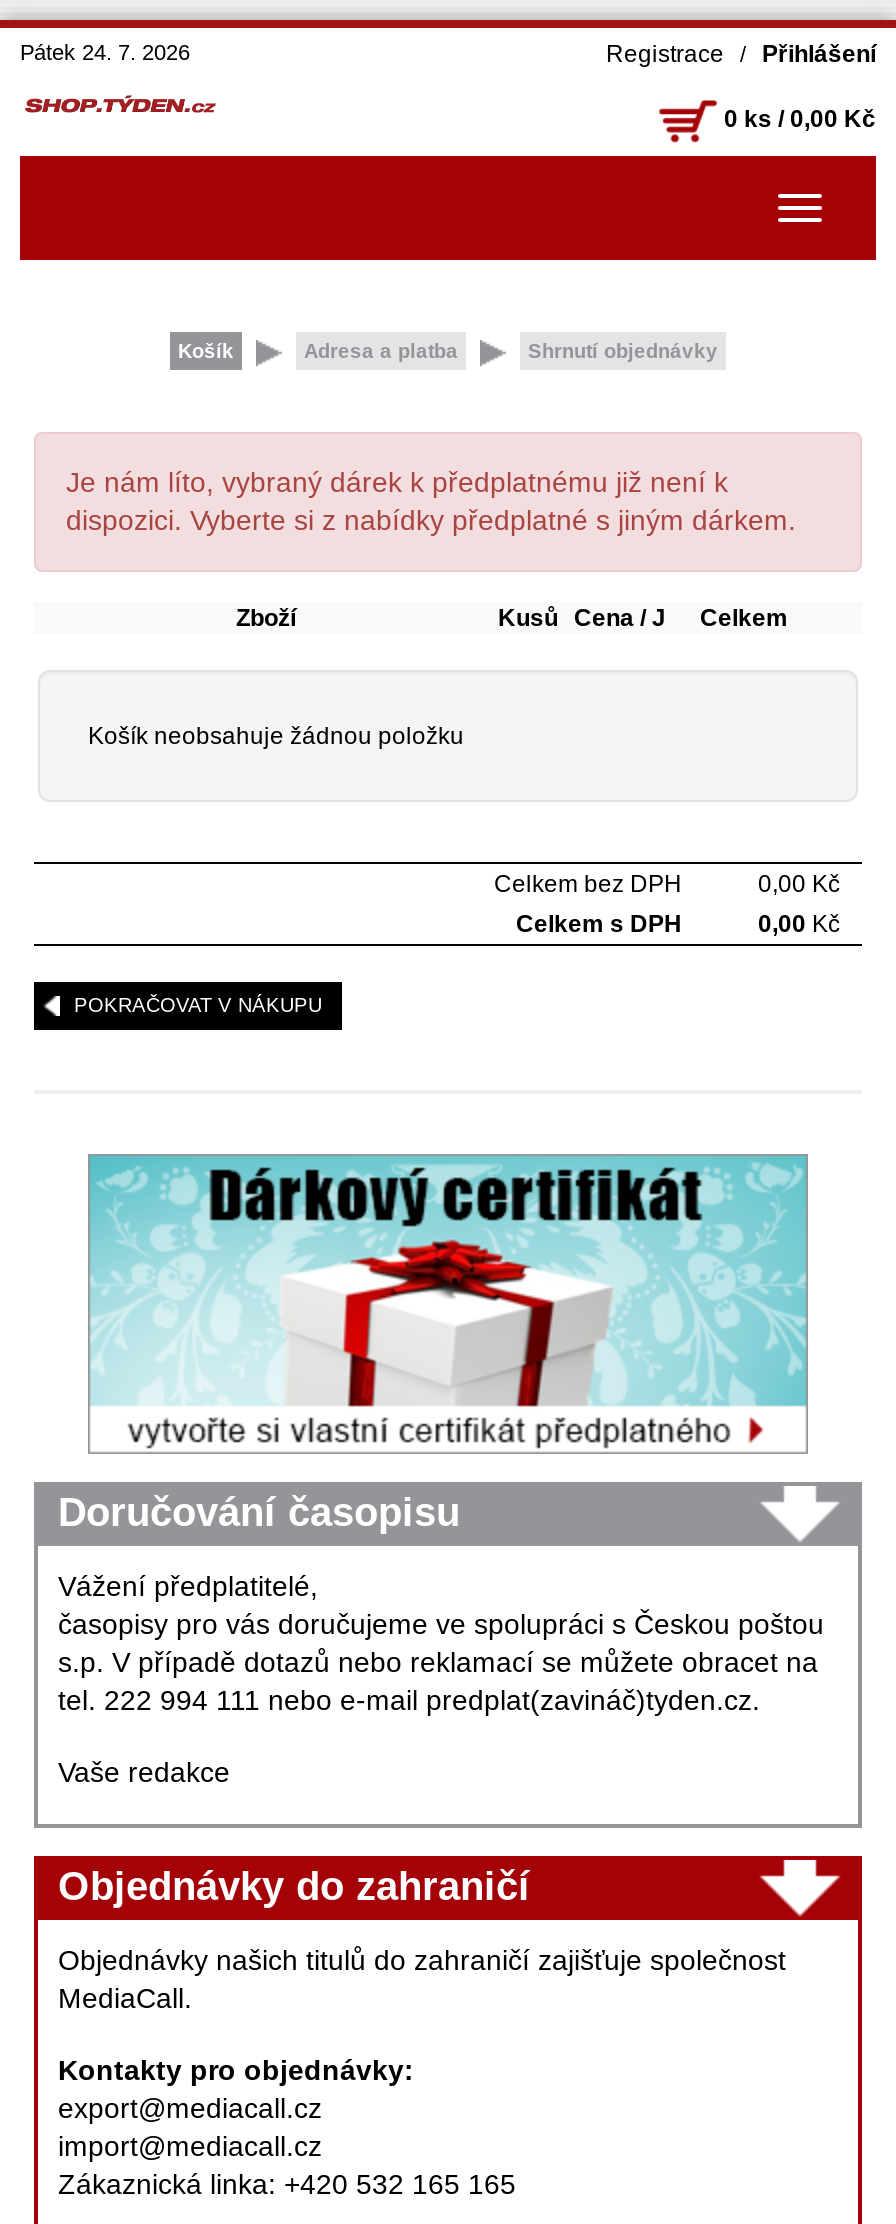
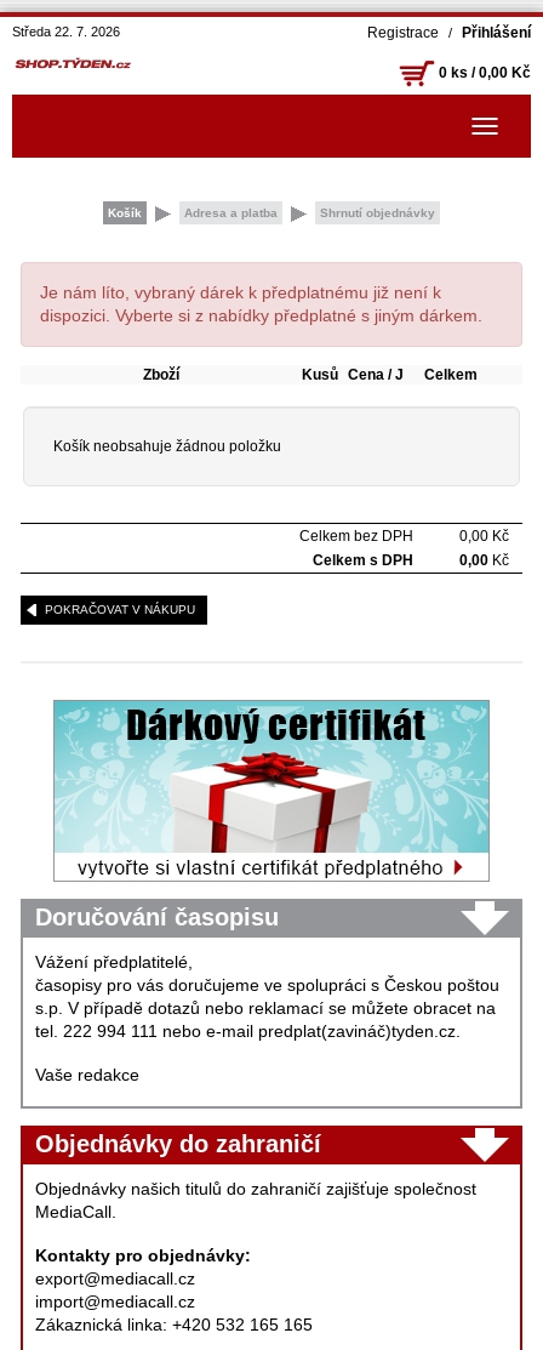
- Pátek 24. 7. 2026
+ Středa 22. 7. 2026
